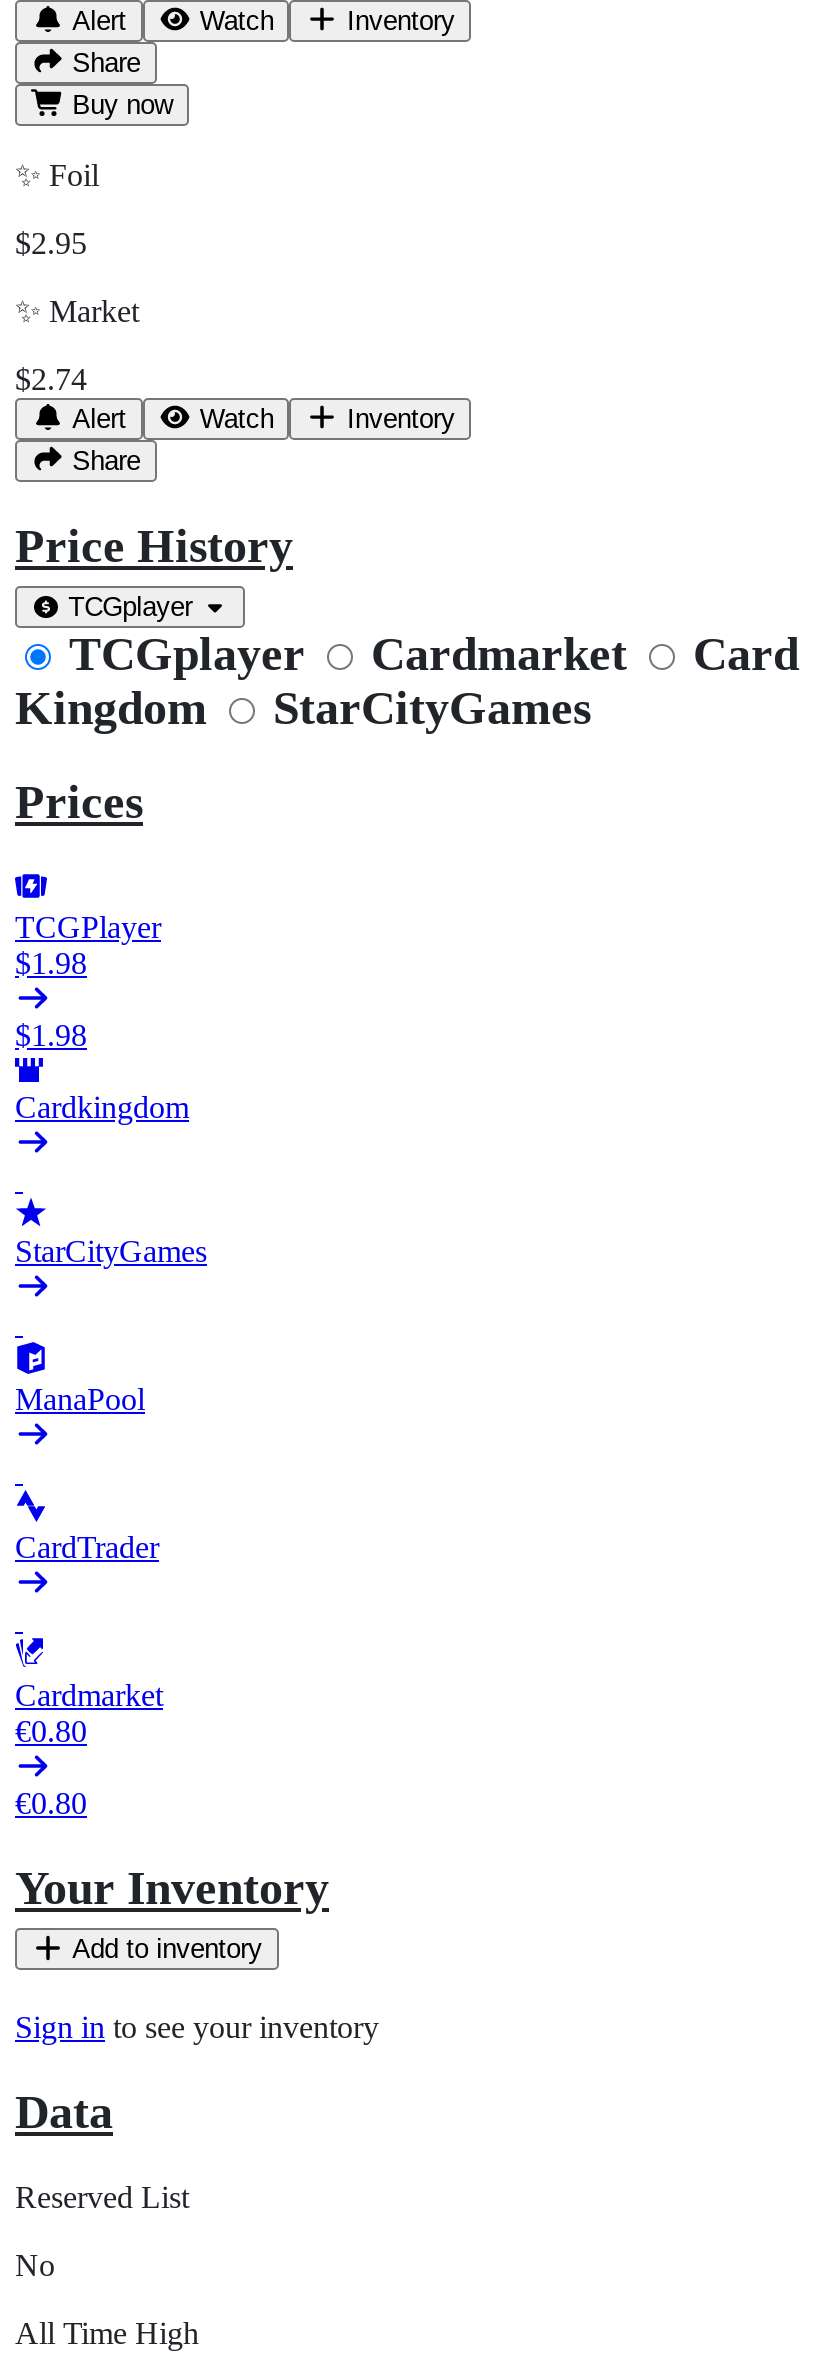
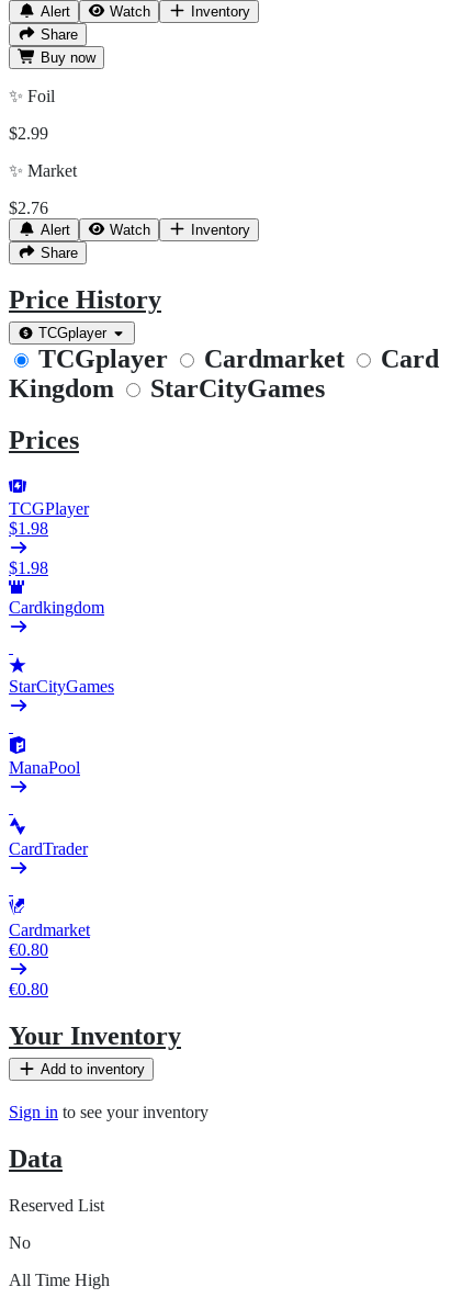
- $2.95
+ $2.99

- $2.74
+ $2.76
